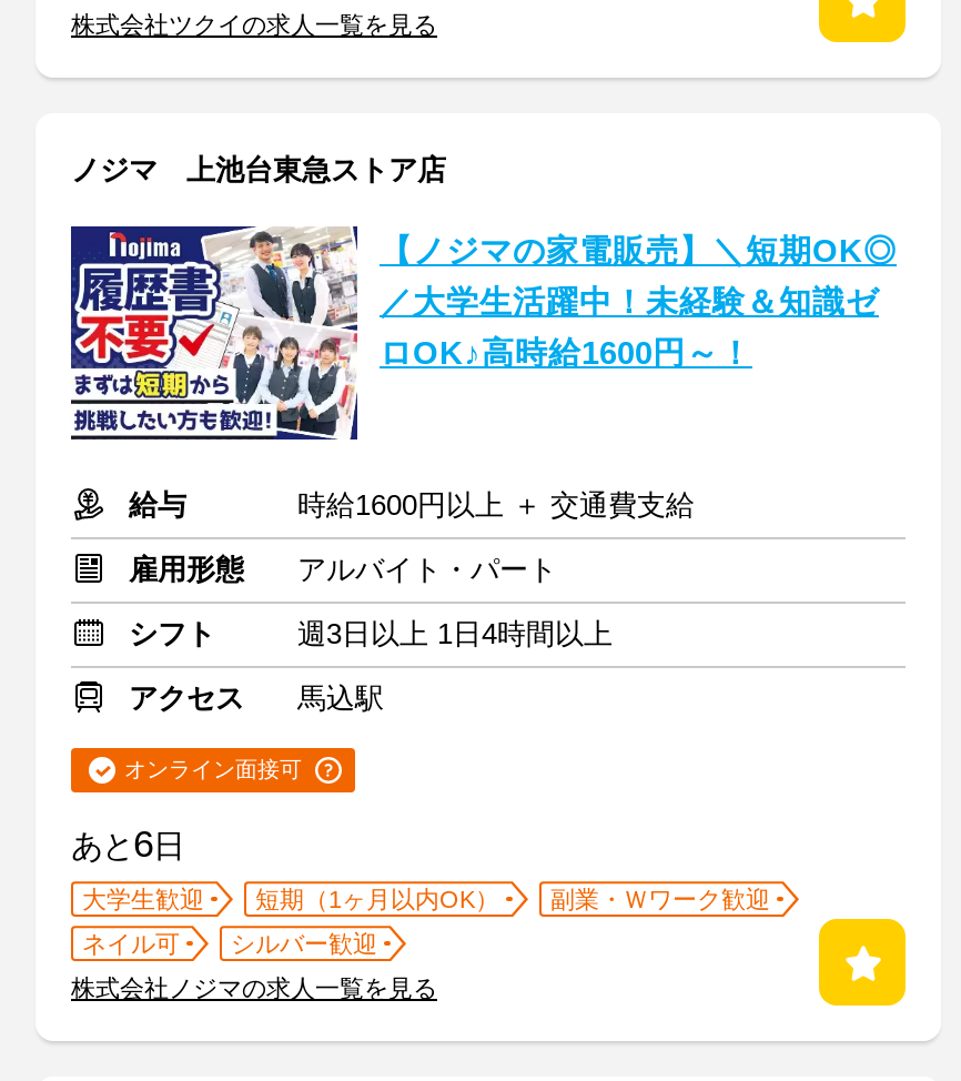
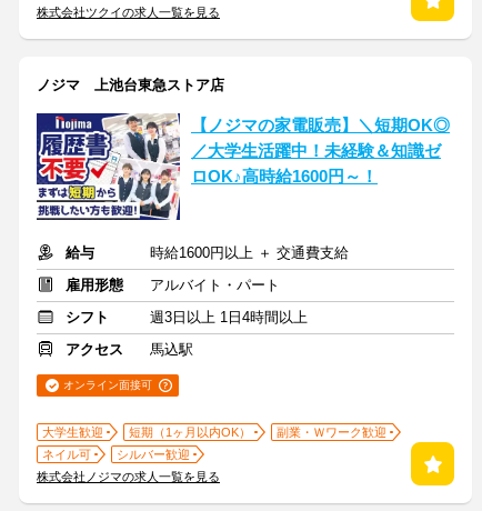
- あと6日
